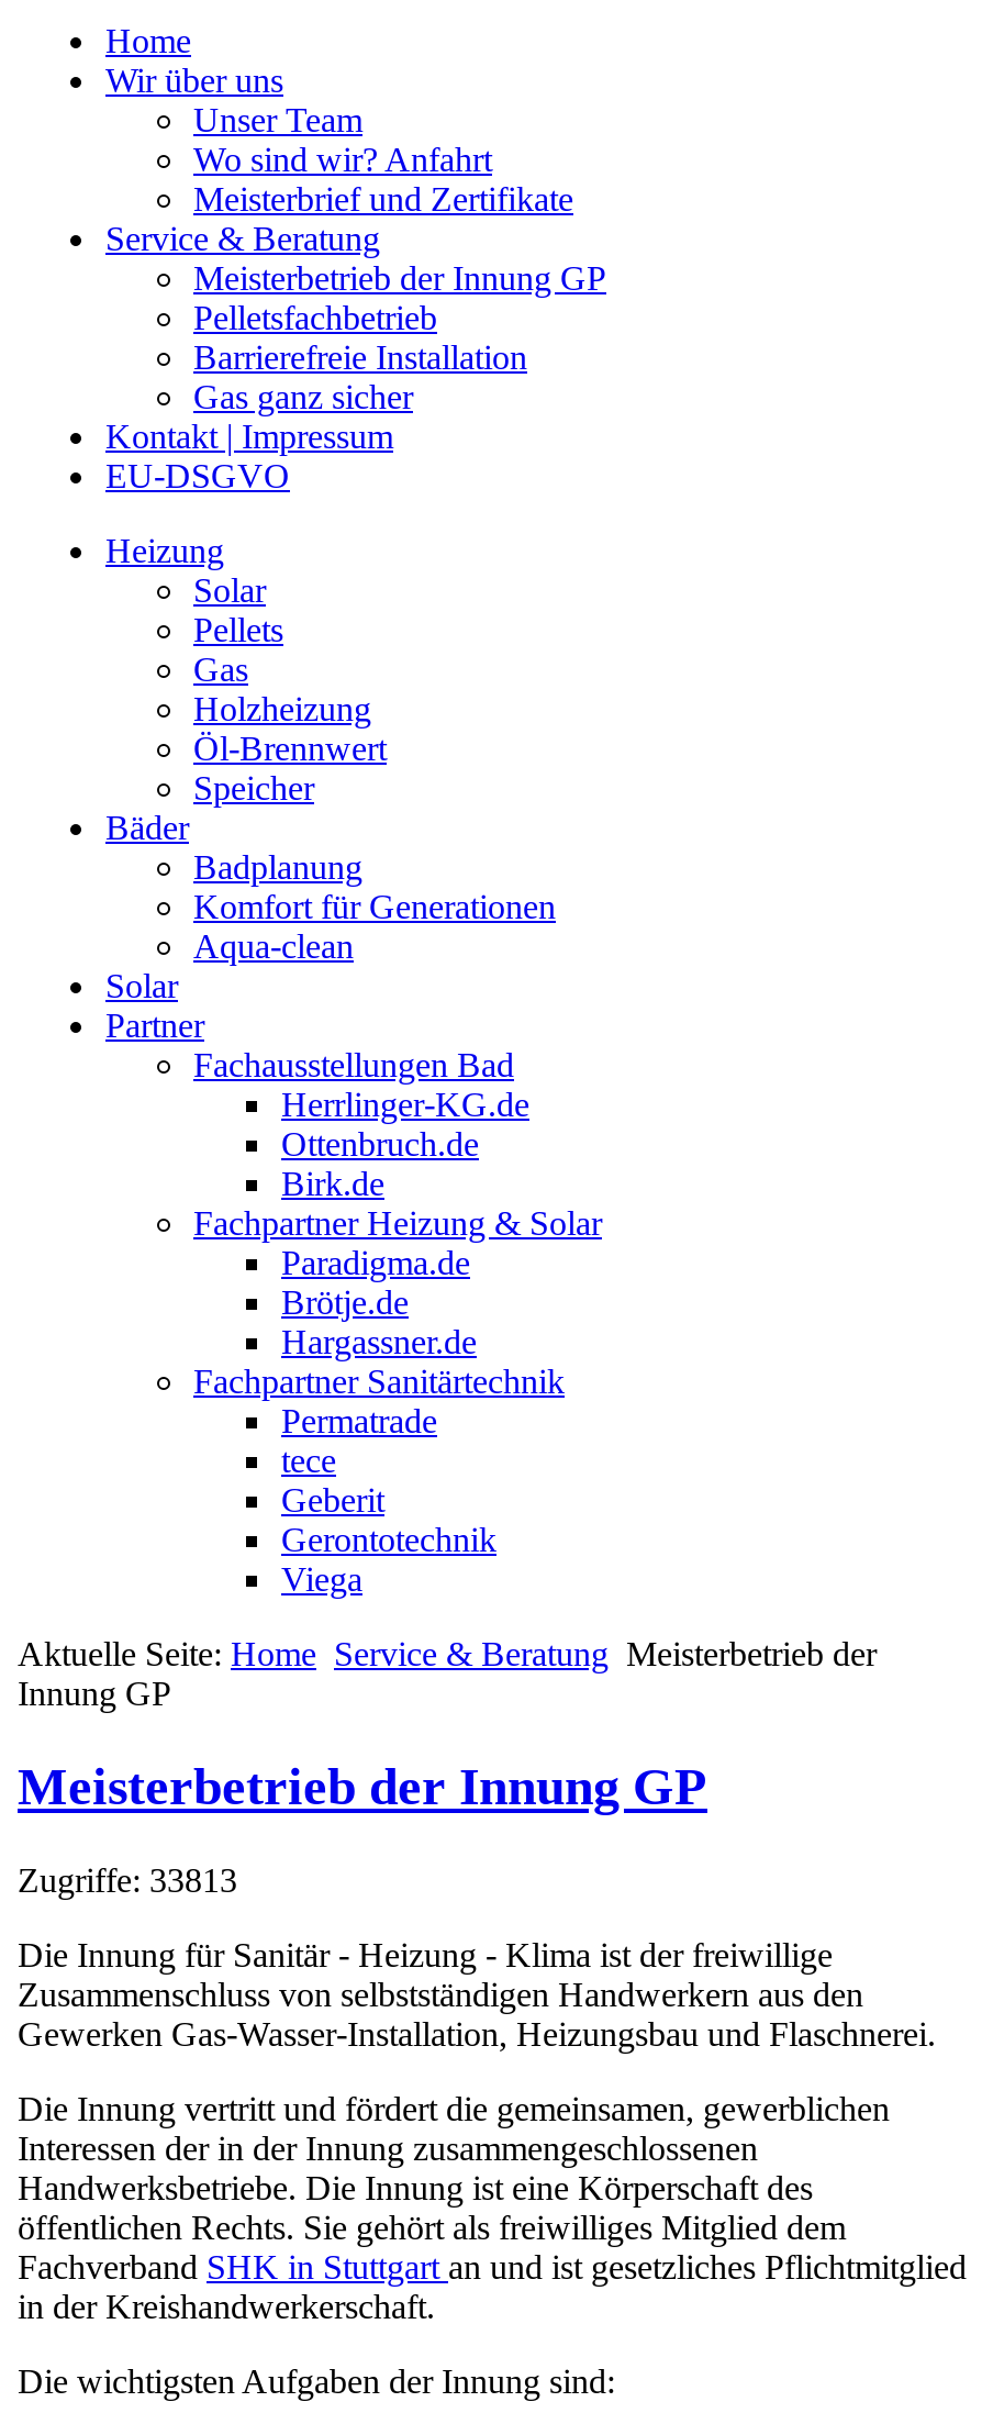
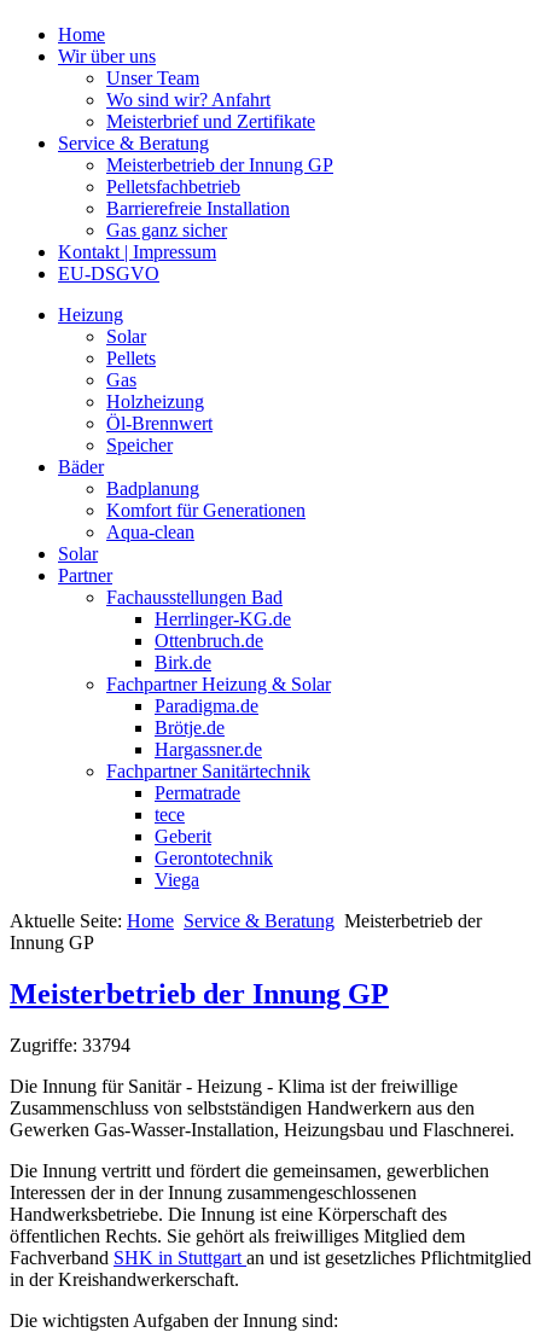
- Zugriffe: 33813
+ Zugriffe: 33794
